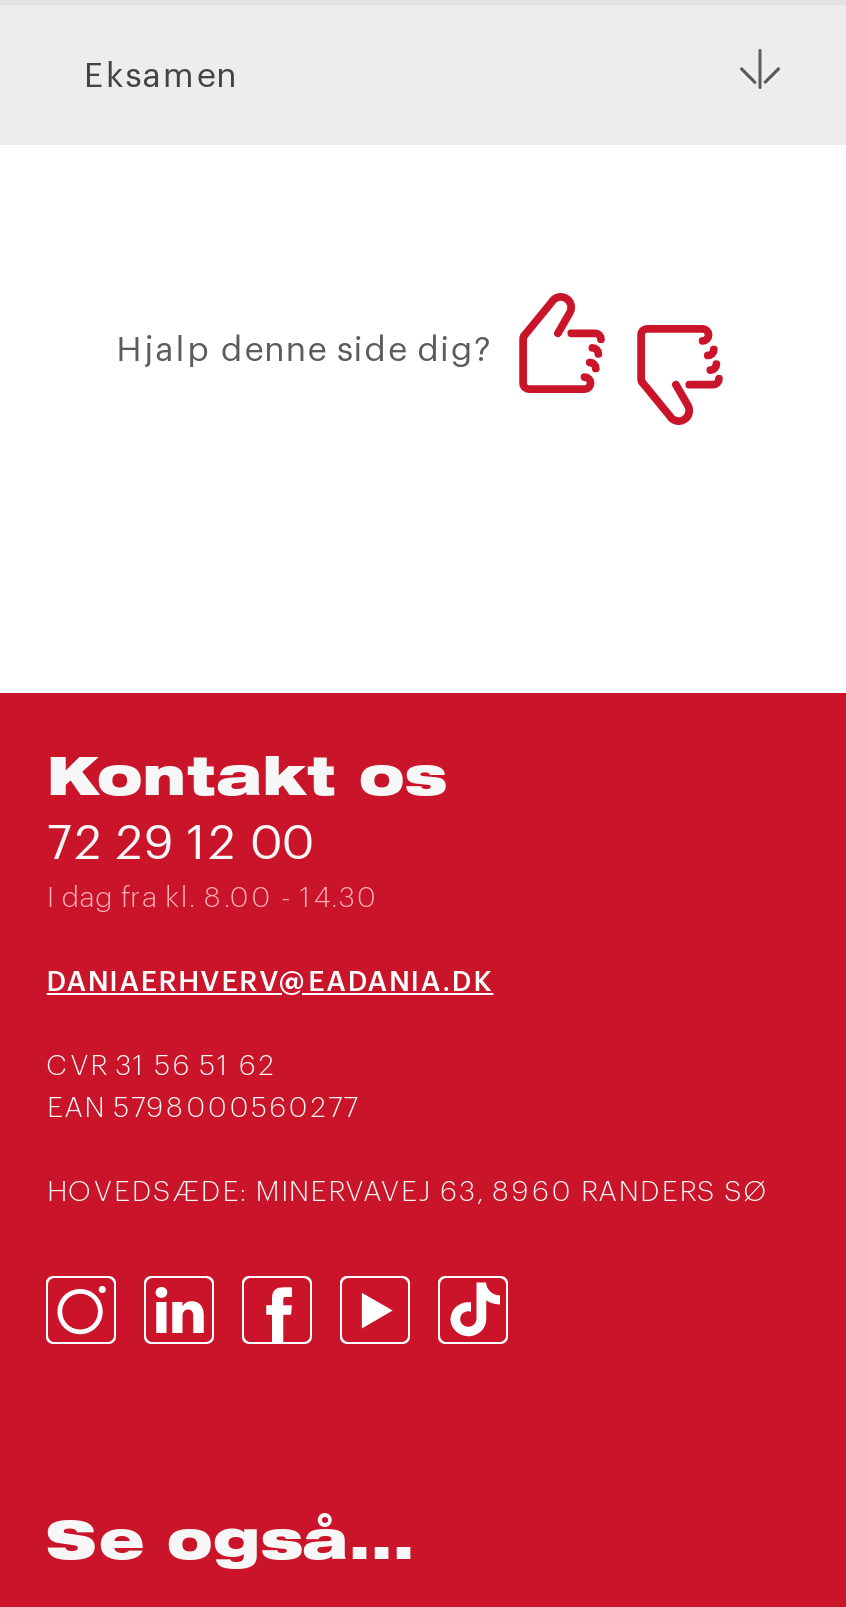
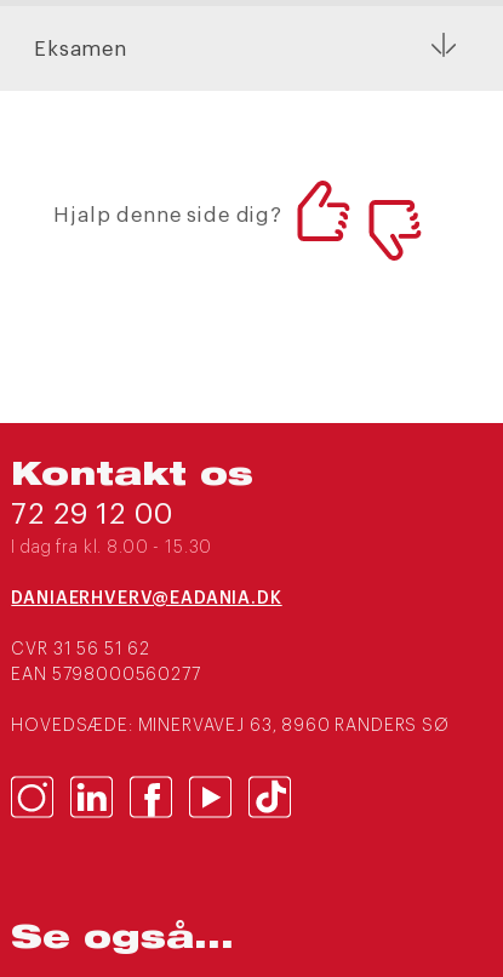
- I dag fra kl. 8.00 - 14.30
+ I dag fra kl. 8.00 - 15.30
